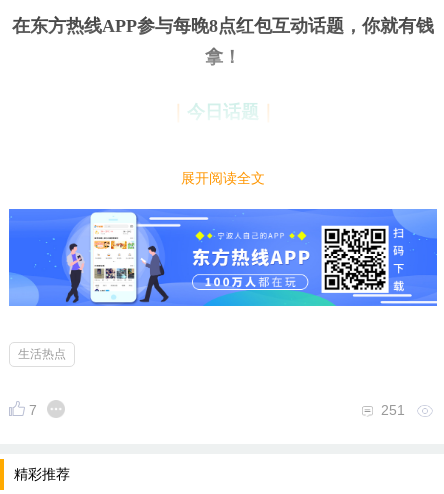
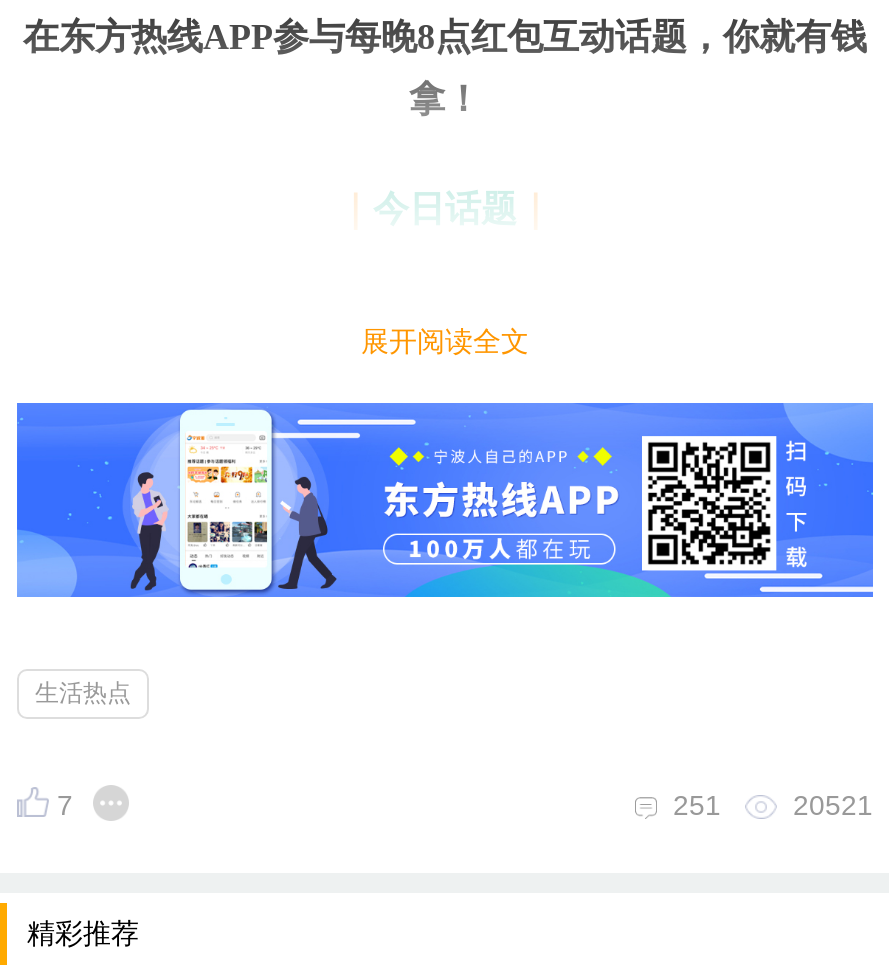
+ 20521
